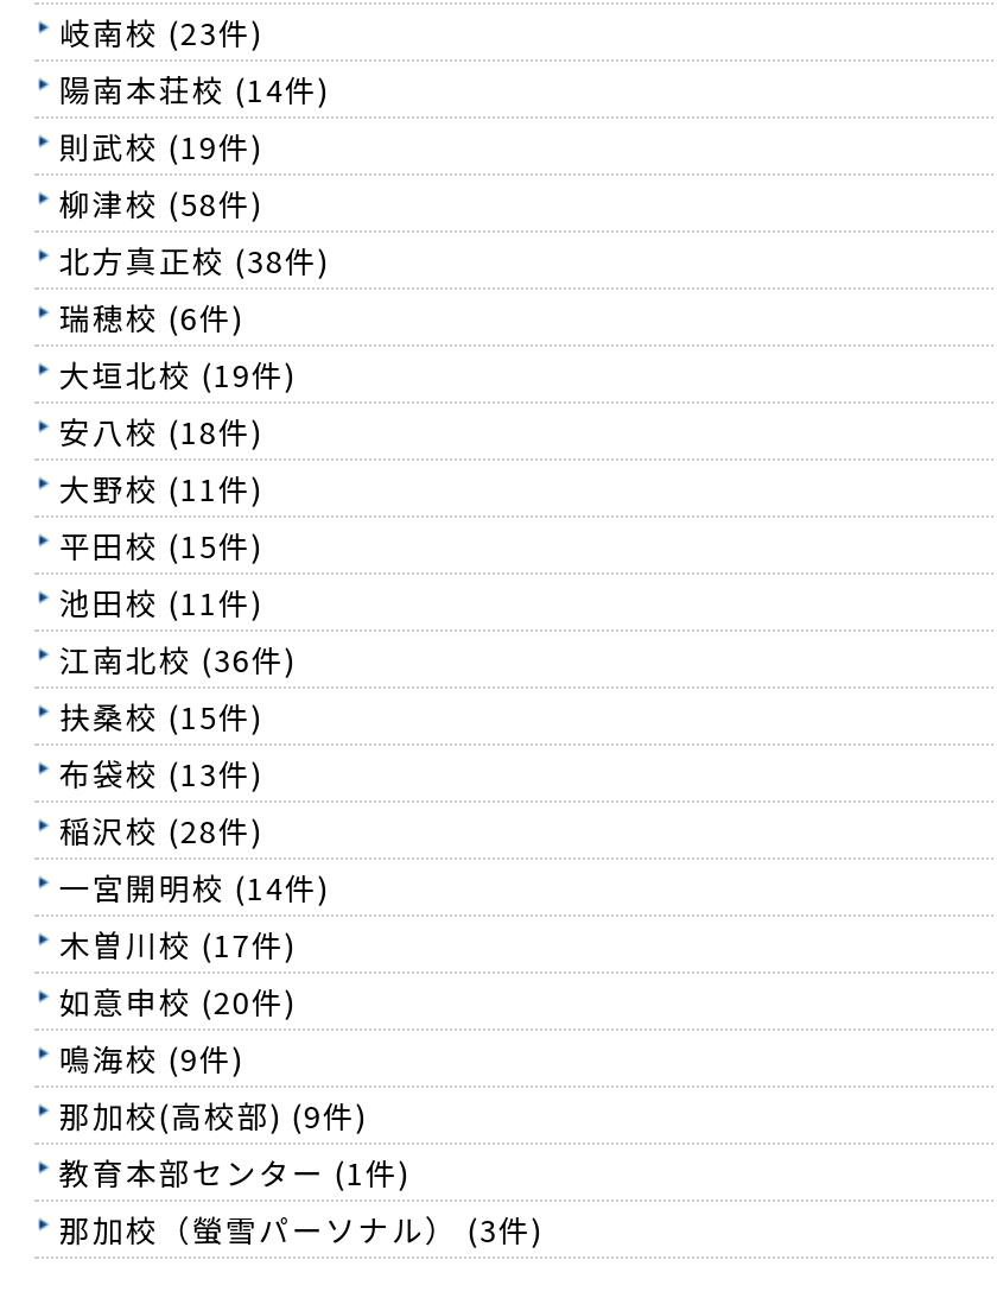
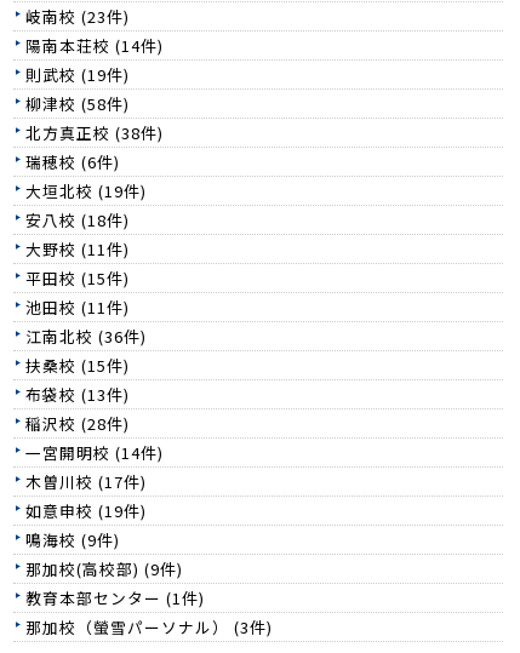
- 如意申校 (20件)
+ 如意申校 (19件)
